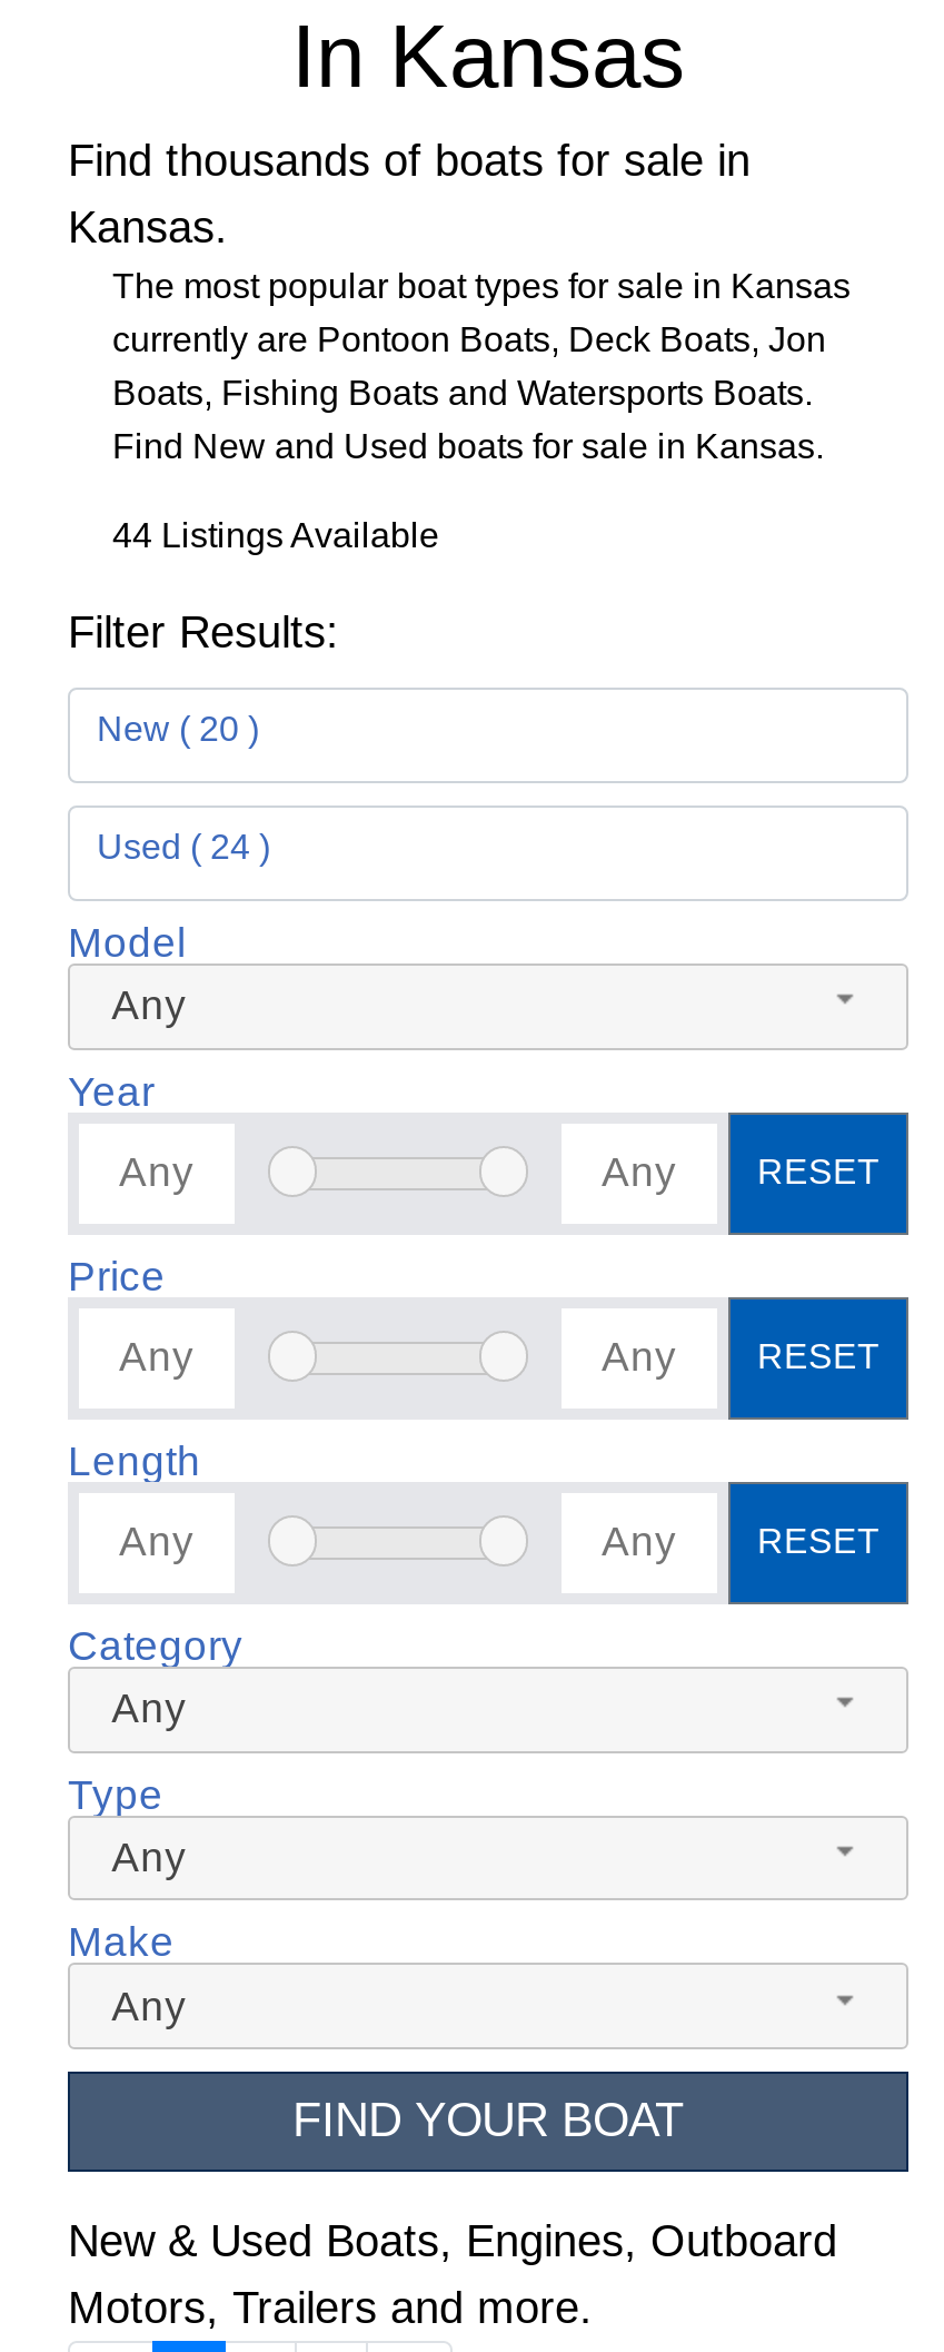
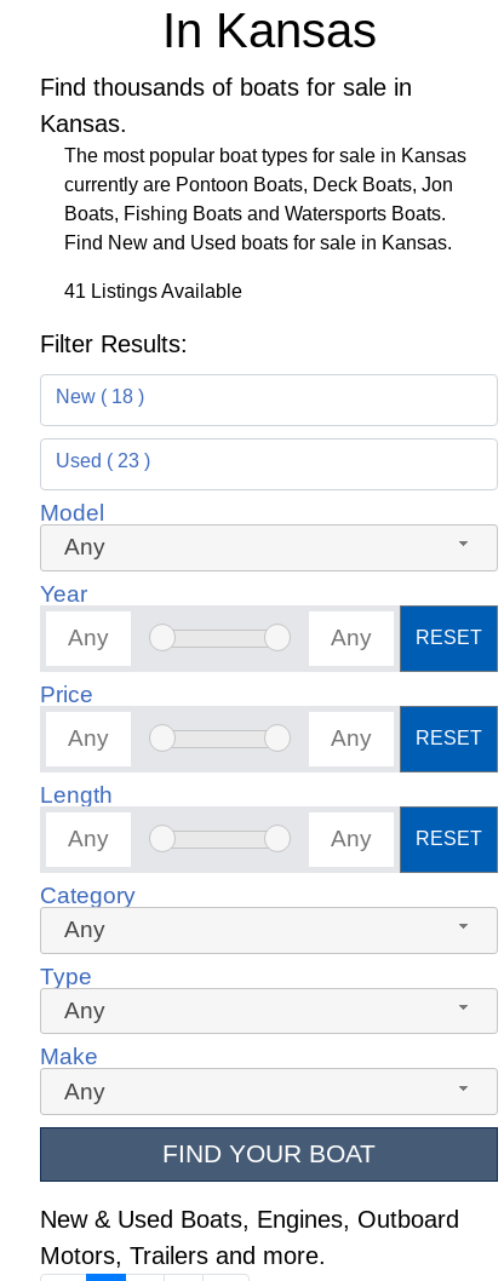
- 44 Listings Available
+ 41 Listings Available

- New ( 20 )
+ New ( 18 )

- Used ( 24 )
+ Used ( 23 )
